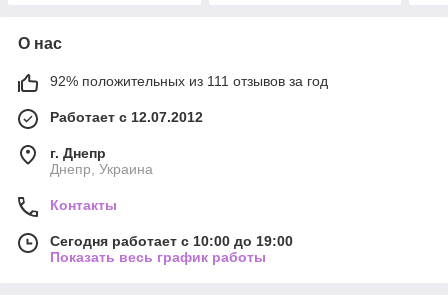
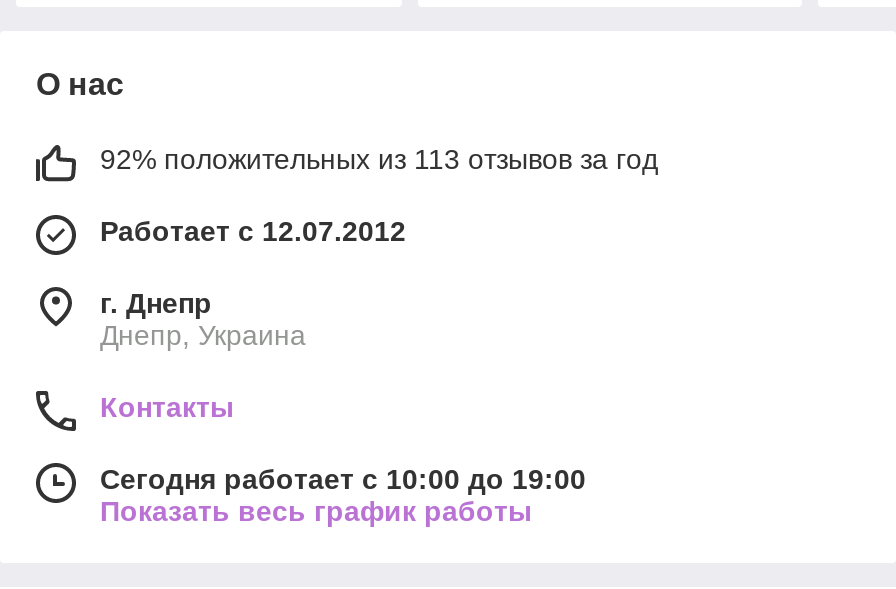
- 92% положительных из 111 отзывов за год
+ 92% положительных из 113 отзывов за год
